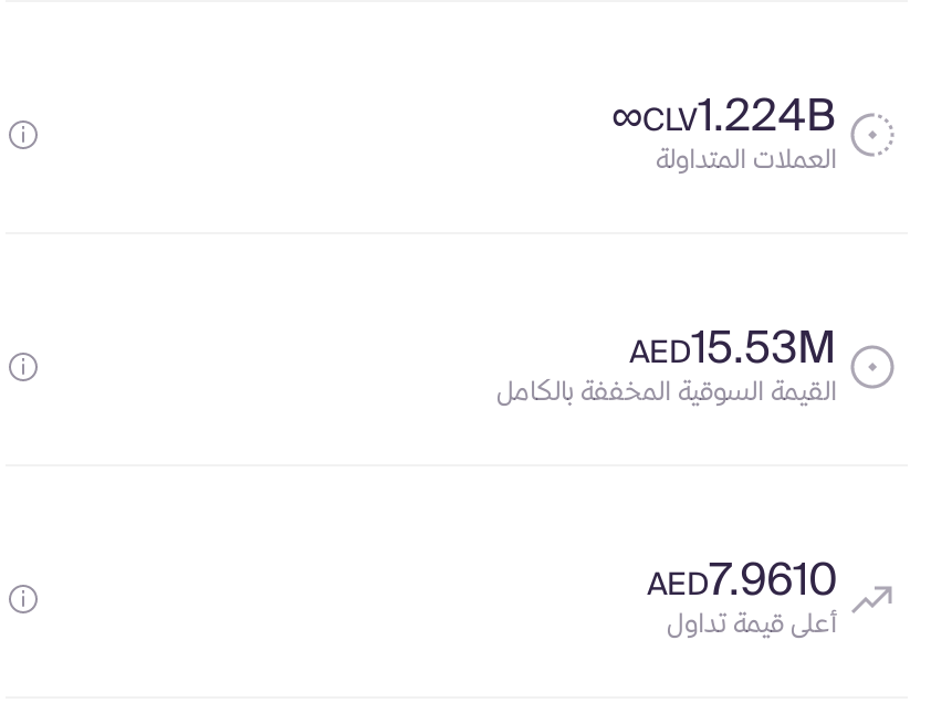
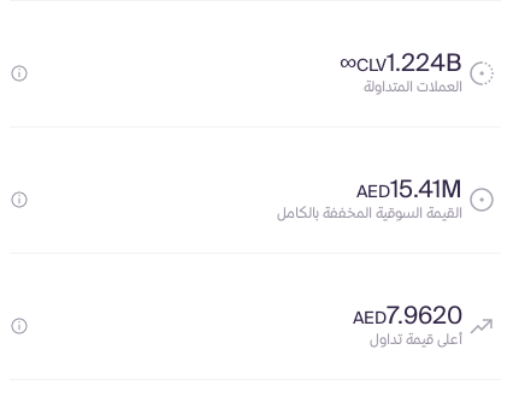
- AED 15.53M
+ AED 15.41M

- AED 7.9610
+ AED 7.9620
